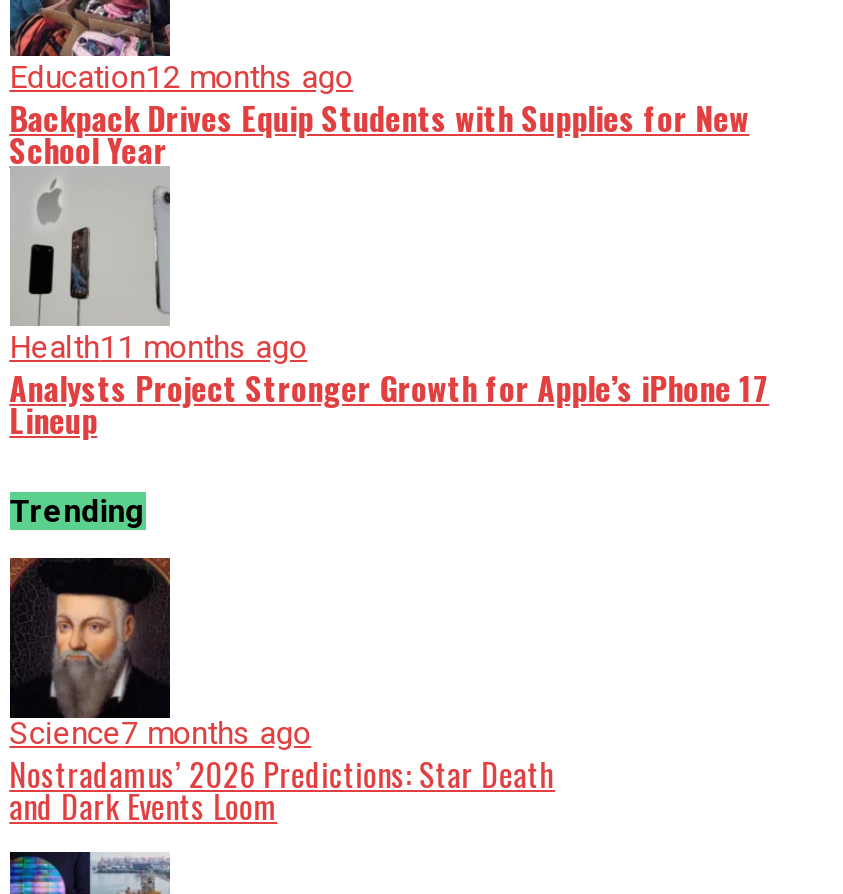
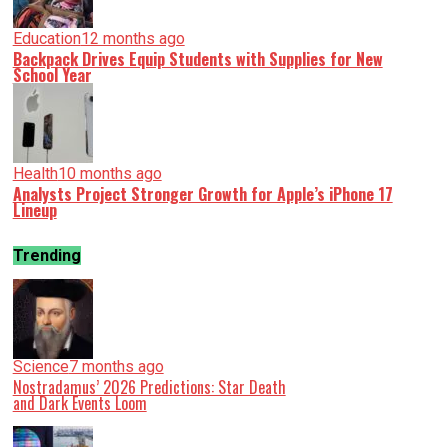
- Health11 months ago
+ Health10 months ago
